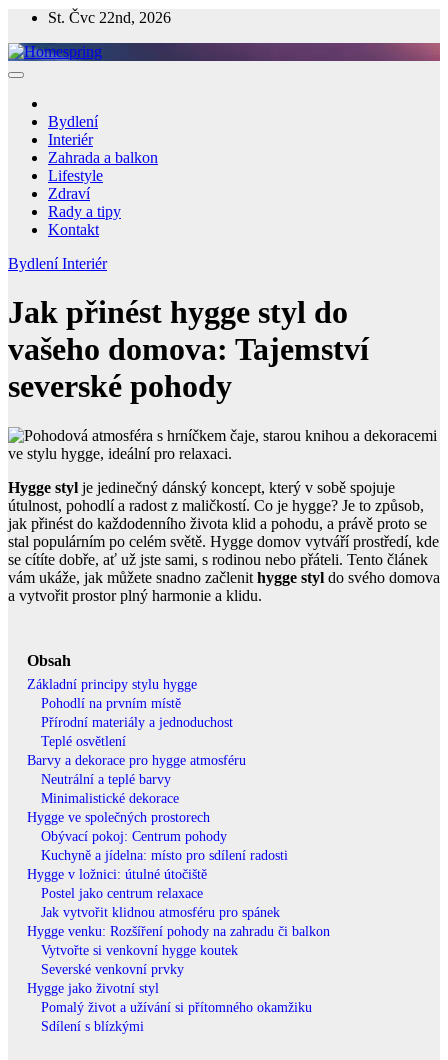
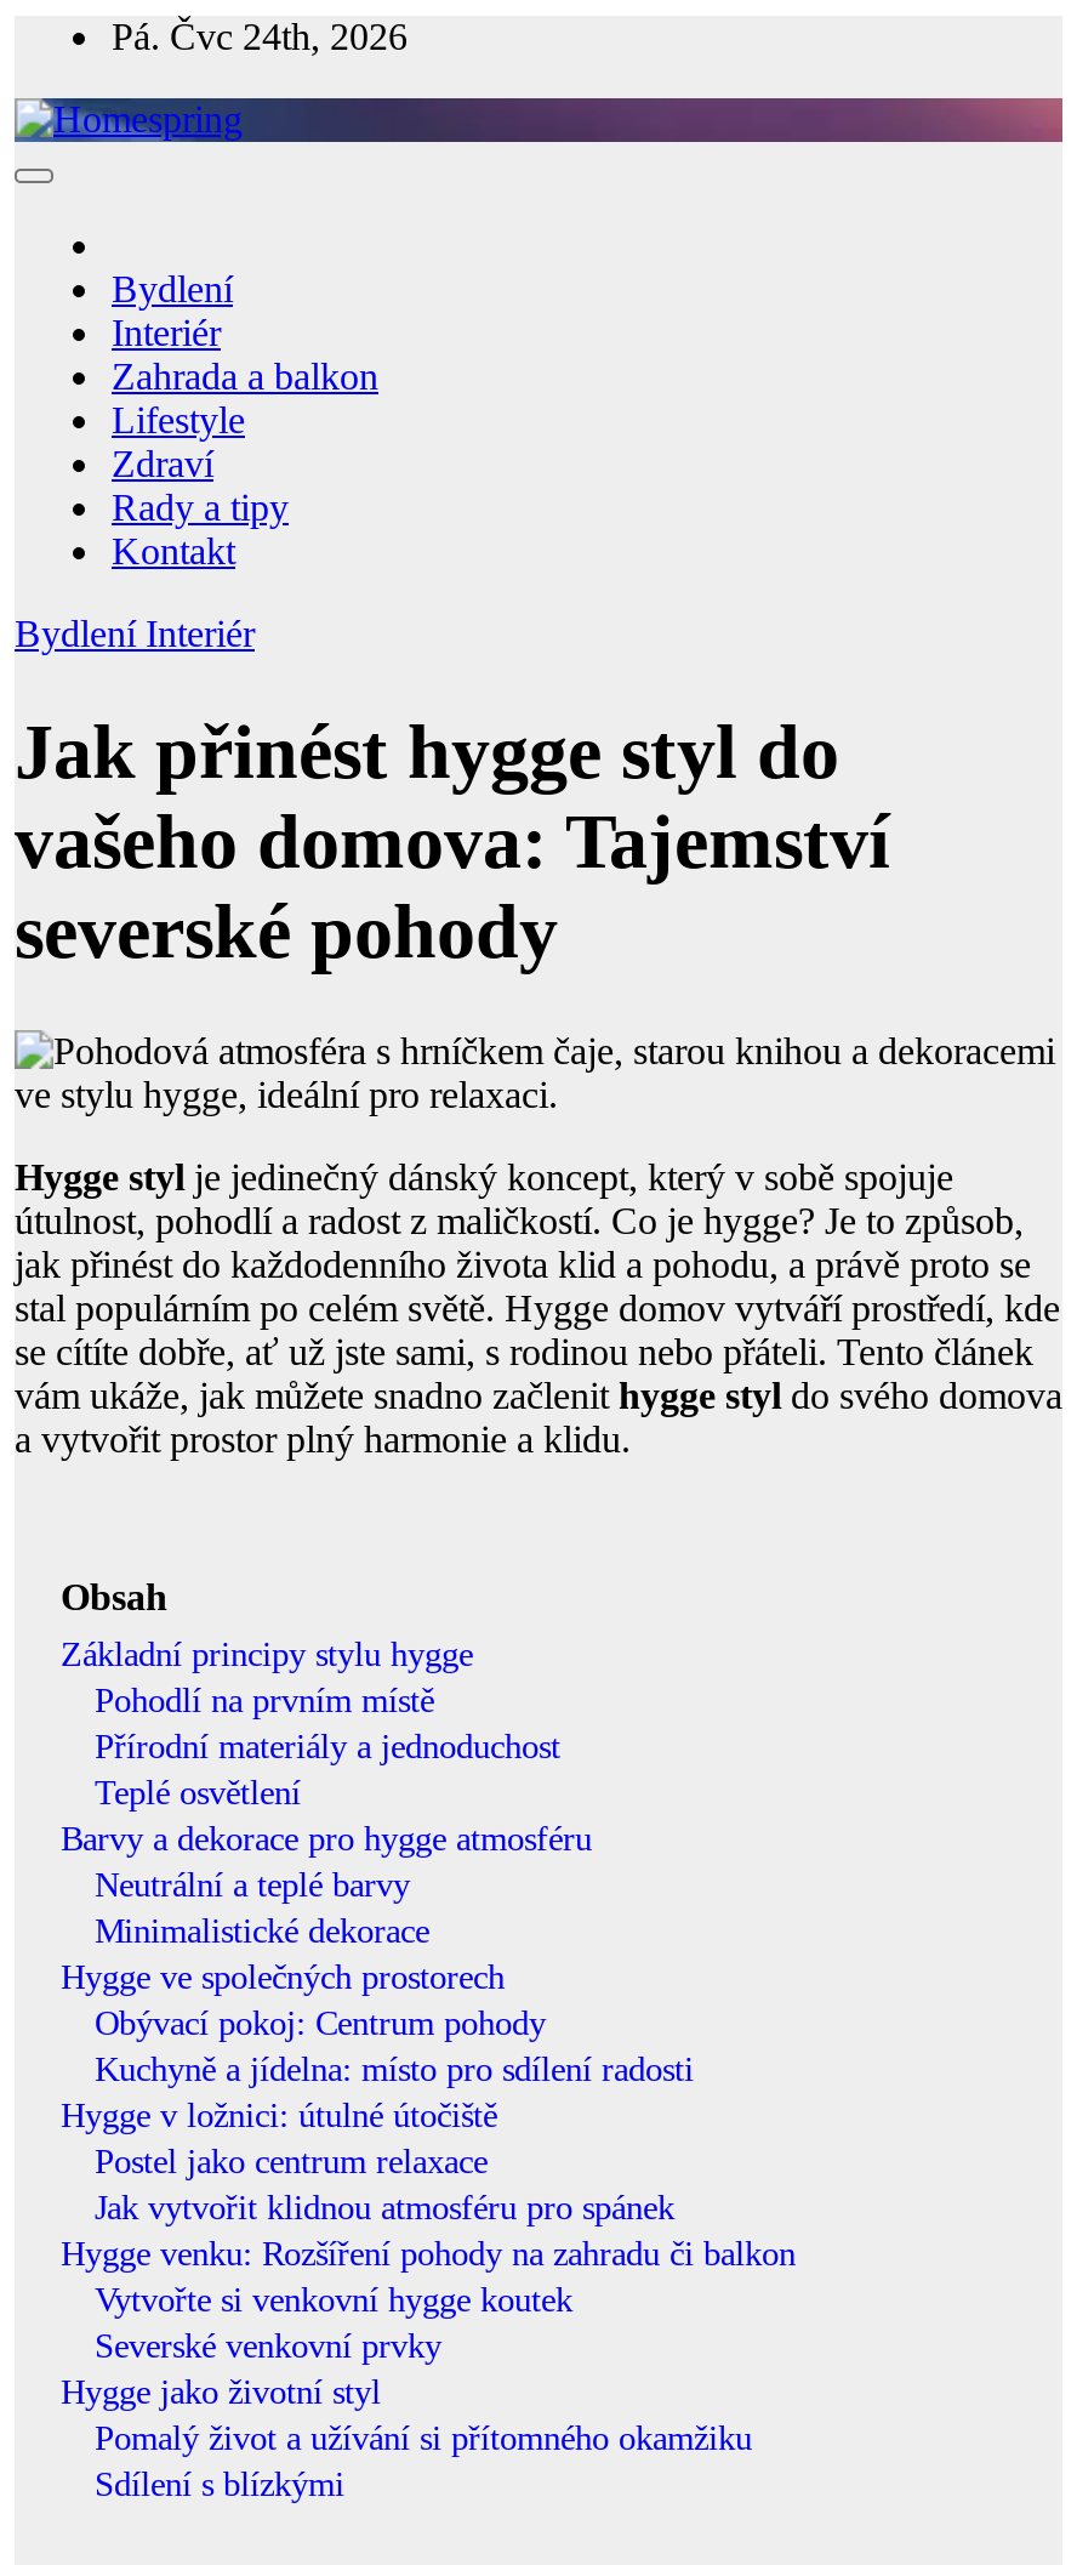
- St. Čvc 22nd, 2026
+ Pá. Čvc 24th, 2026
